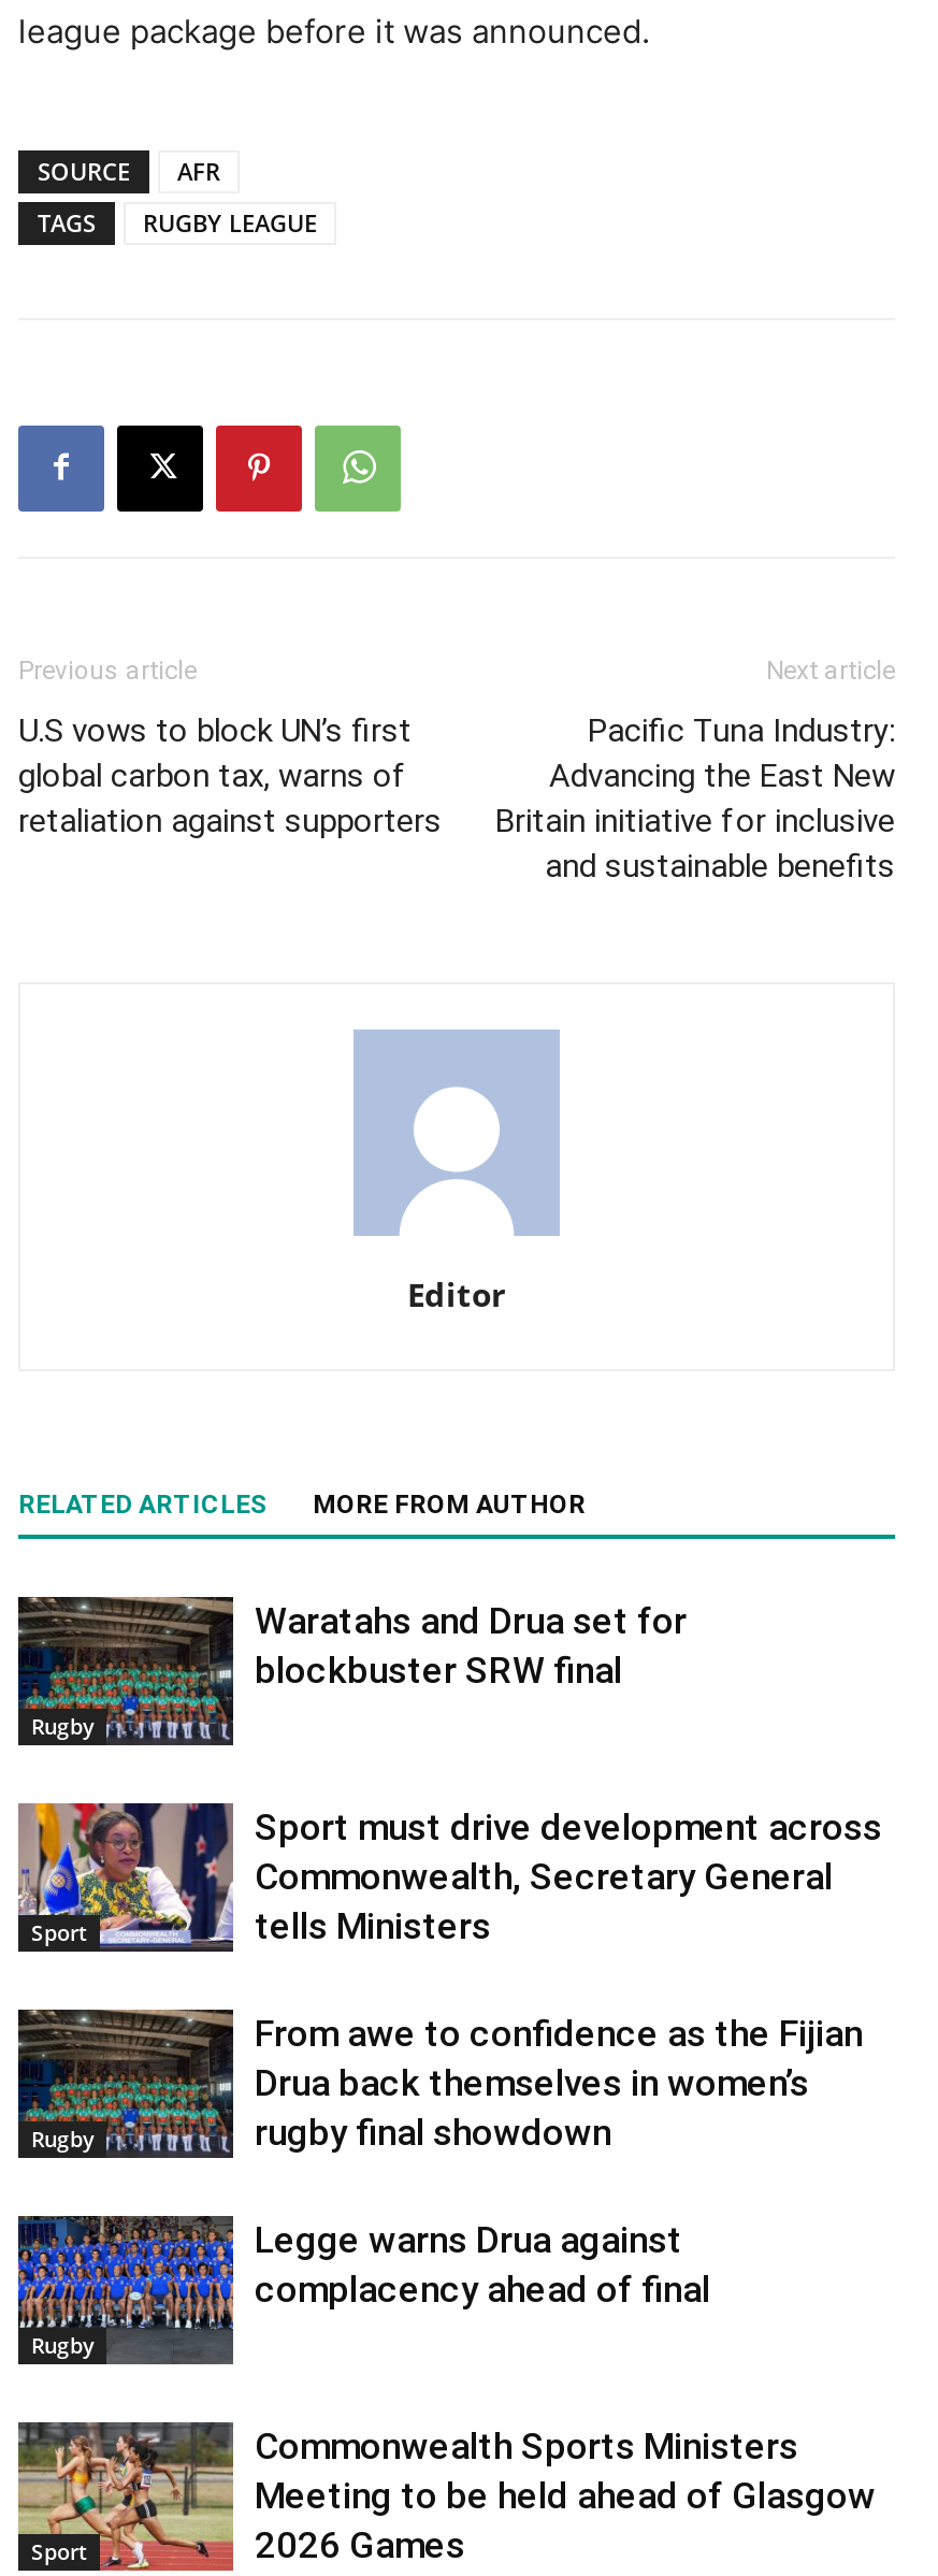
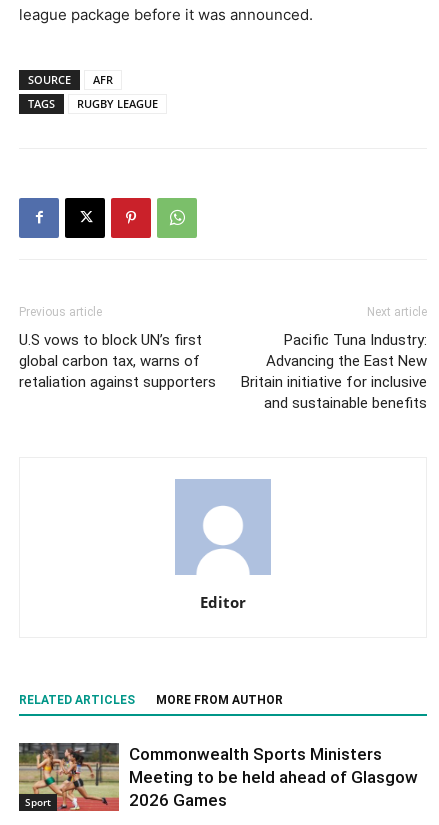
- [image]
- Rugby

- Waratahs and Drua set for
- blockbuster SRW final

- [image]
- Sport

- Sport must drive development across
- Commonwealth, Secretary General
- tells Ministers

- [image]
- Rugby

- From awe to confidence as the Fijian
- Drua back themselves in women’s
- rugby final showdown

- [image]
- Rugby

- Legge warns Drua against
- complacency ahead of final
